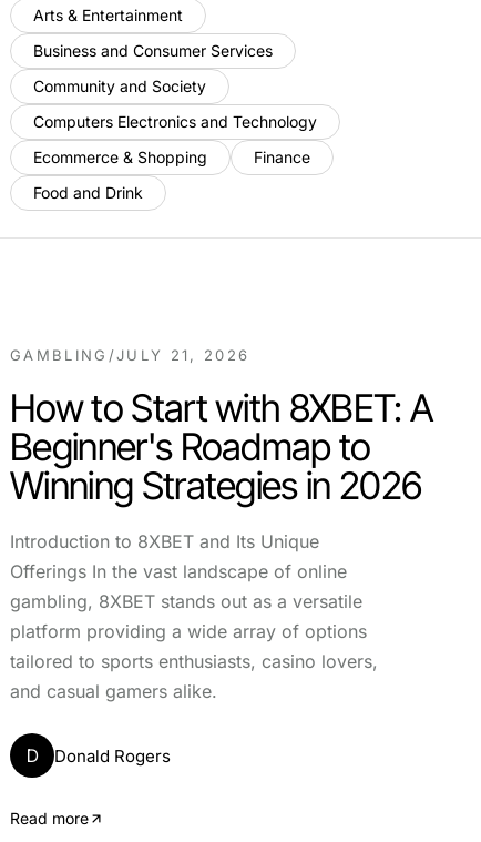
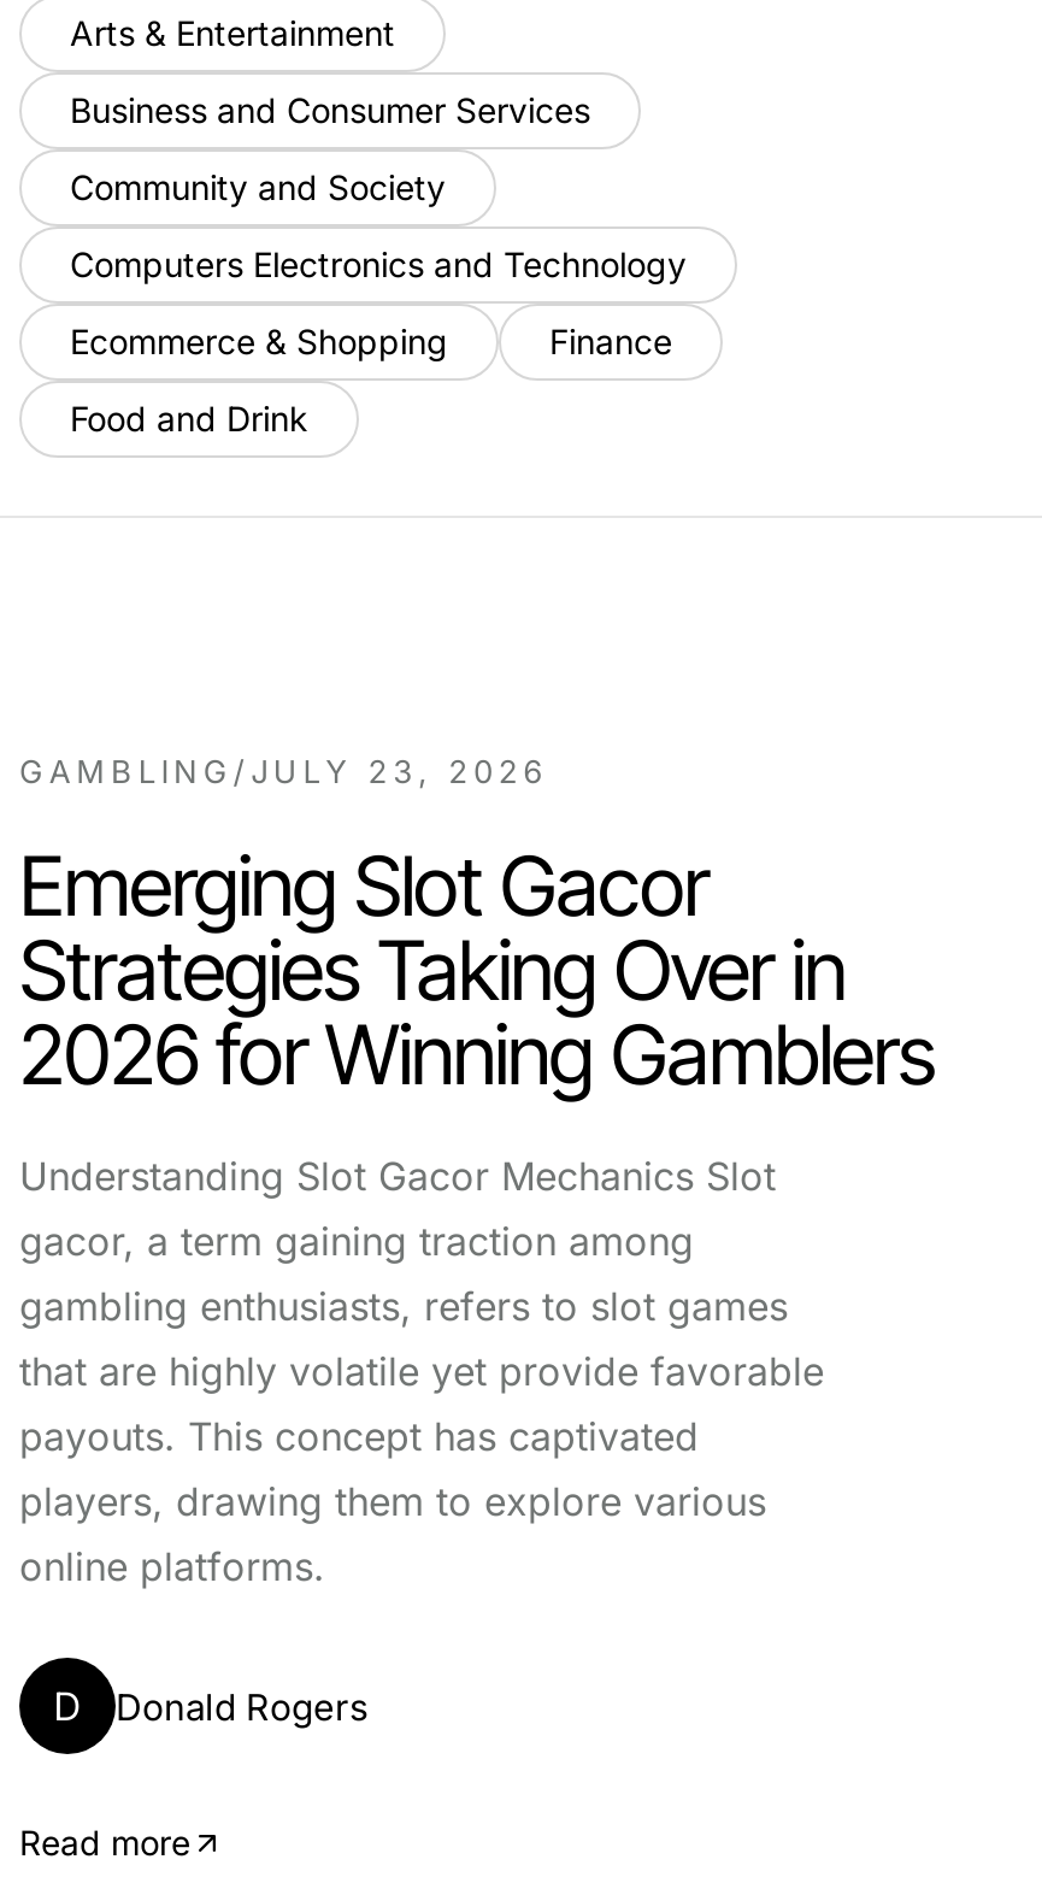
- GAMBLING / JULY 21, 2026
+ GAMBLING / JULY 23, 2026

- How to Start with 8XBET: A
- Beginner's Roadmap to
- Winning Strategies in 2026
+ Emerging Slot Gacor
+ Strategies Taking Over in
+ 2026 for Winning Gamblers

- Introduction to 8XBET and Its Unique
- Offerings In the vast landscape of online
- gambling, 8XBET stands out as a versatile
- platform providing a wide array of options
- tailored to sports enthusiasts, casino lovers,
- and casual gamers alike.
+ Understanding Slot Gacor Mechanics Slot
+ gacor, a term gaining traction among
+ gambling enthusiasts, refers to slot games
+ that are highly volatile yet provide favorable
+ payouts. This concept has captivated
+ players, drawing them to explore various
+ online platforms.
